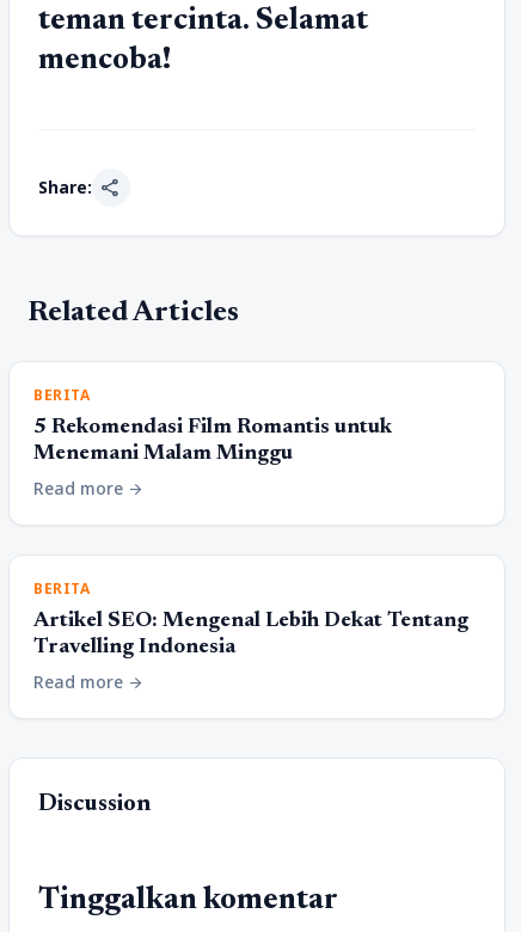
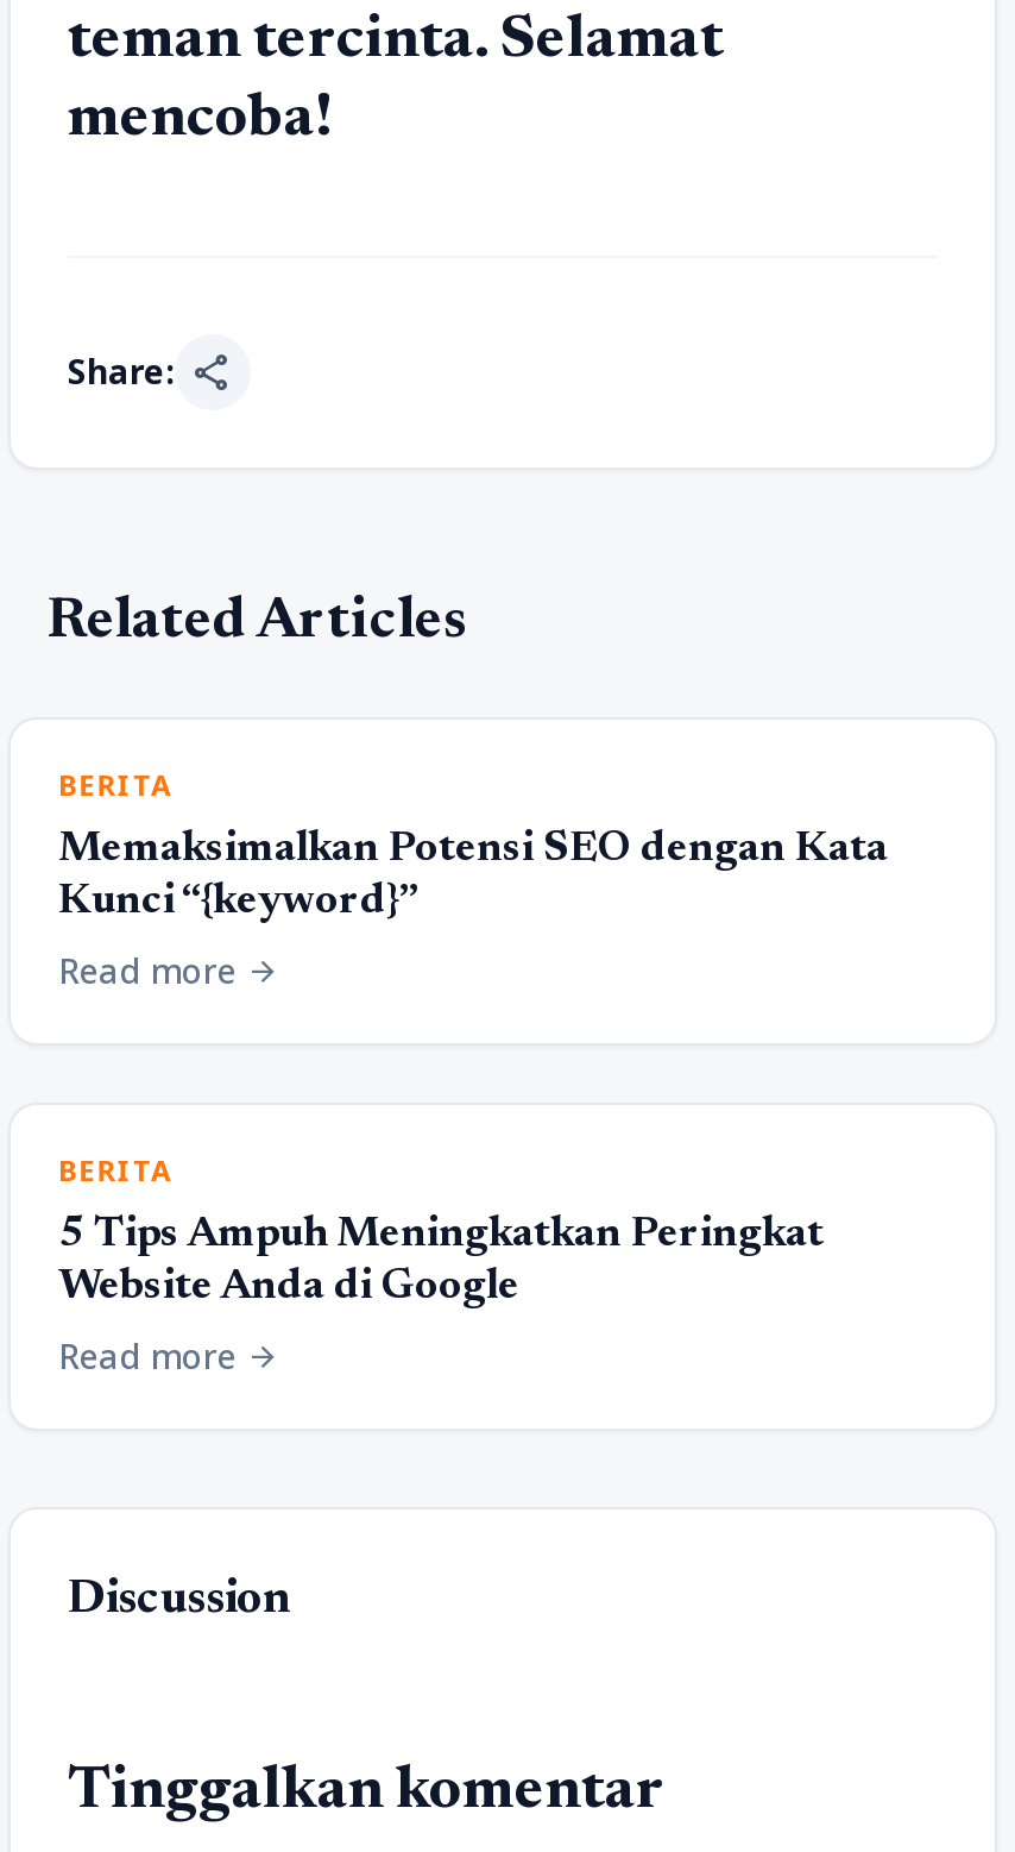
- 5 Rekomendasi Film Romantis untuk
- Menemani Malam Minggu
+ Memaksimalkan Potensi SEO dengan Kata
+ Kunci “{keyword}”

- Artikel SEO: Mengenal Lebih Dekat Tentang
- Travelling Indonesia
+ 5 Tips Ampuh Meningkatkan Peringkat
+ Website Anda di Google
